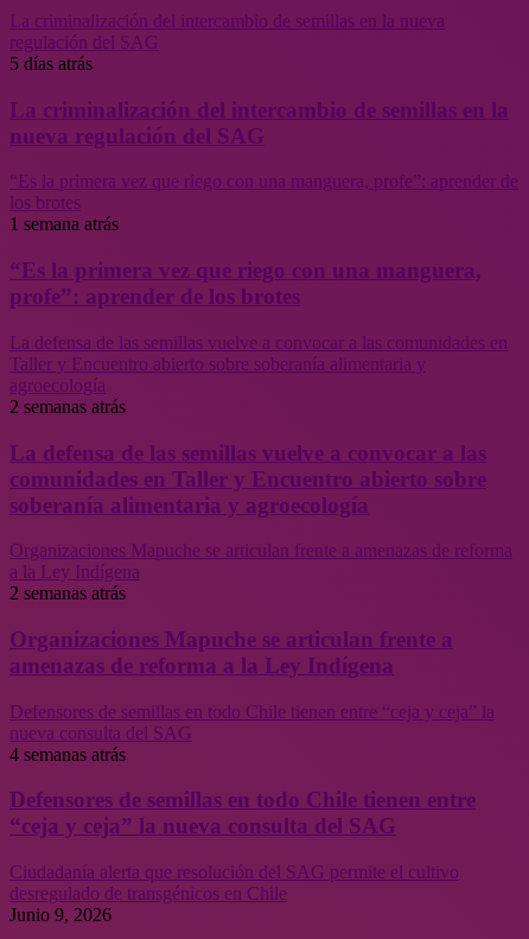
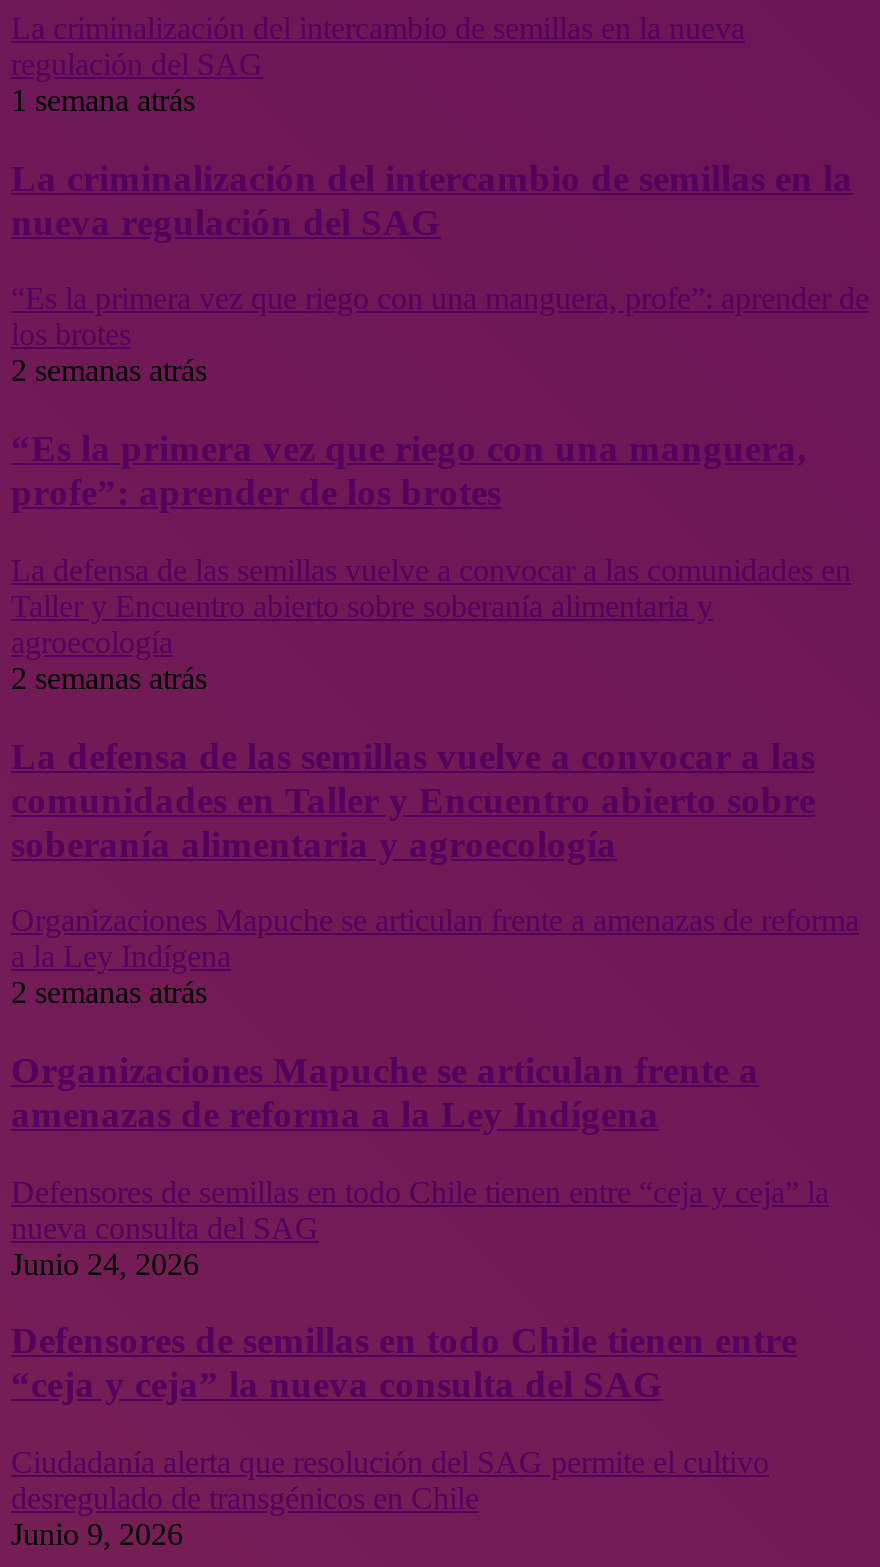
- 5 días atrás
+ 1 semana atrás

- 1 semana atrás
+ 2 semanas atrás

- 4 semanas atrás
+ Junio 24, 2026
